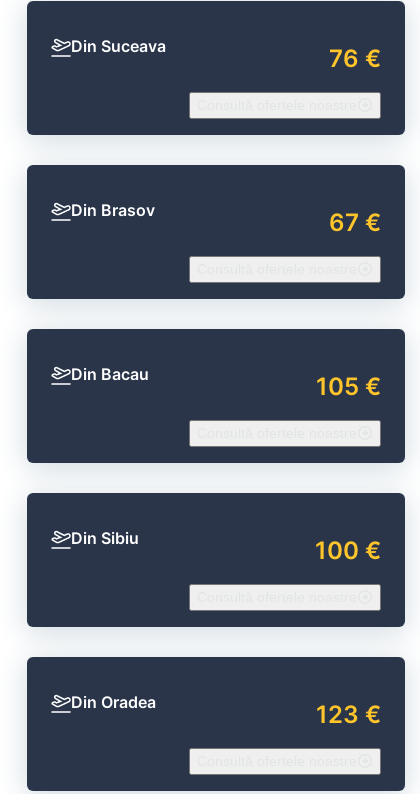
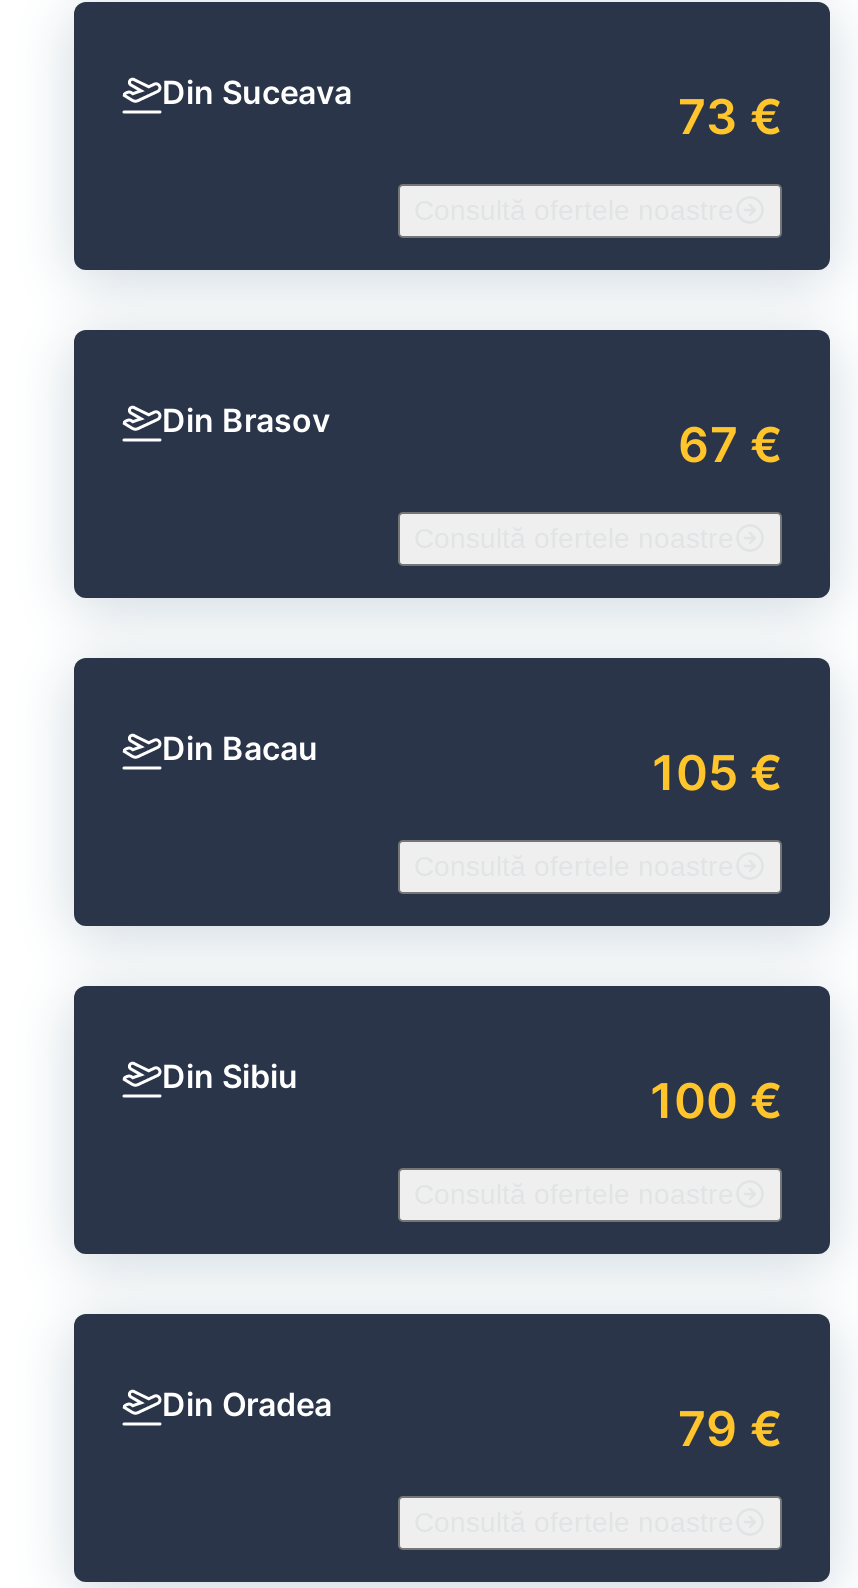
- 76 €
+ 73 €

- 123 €
+ 79 €
